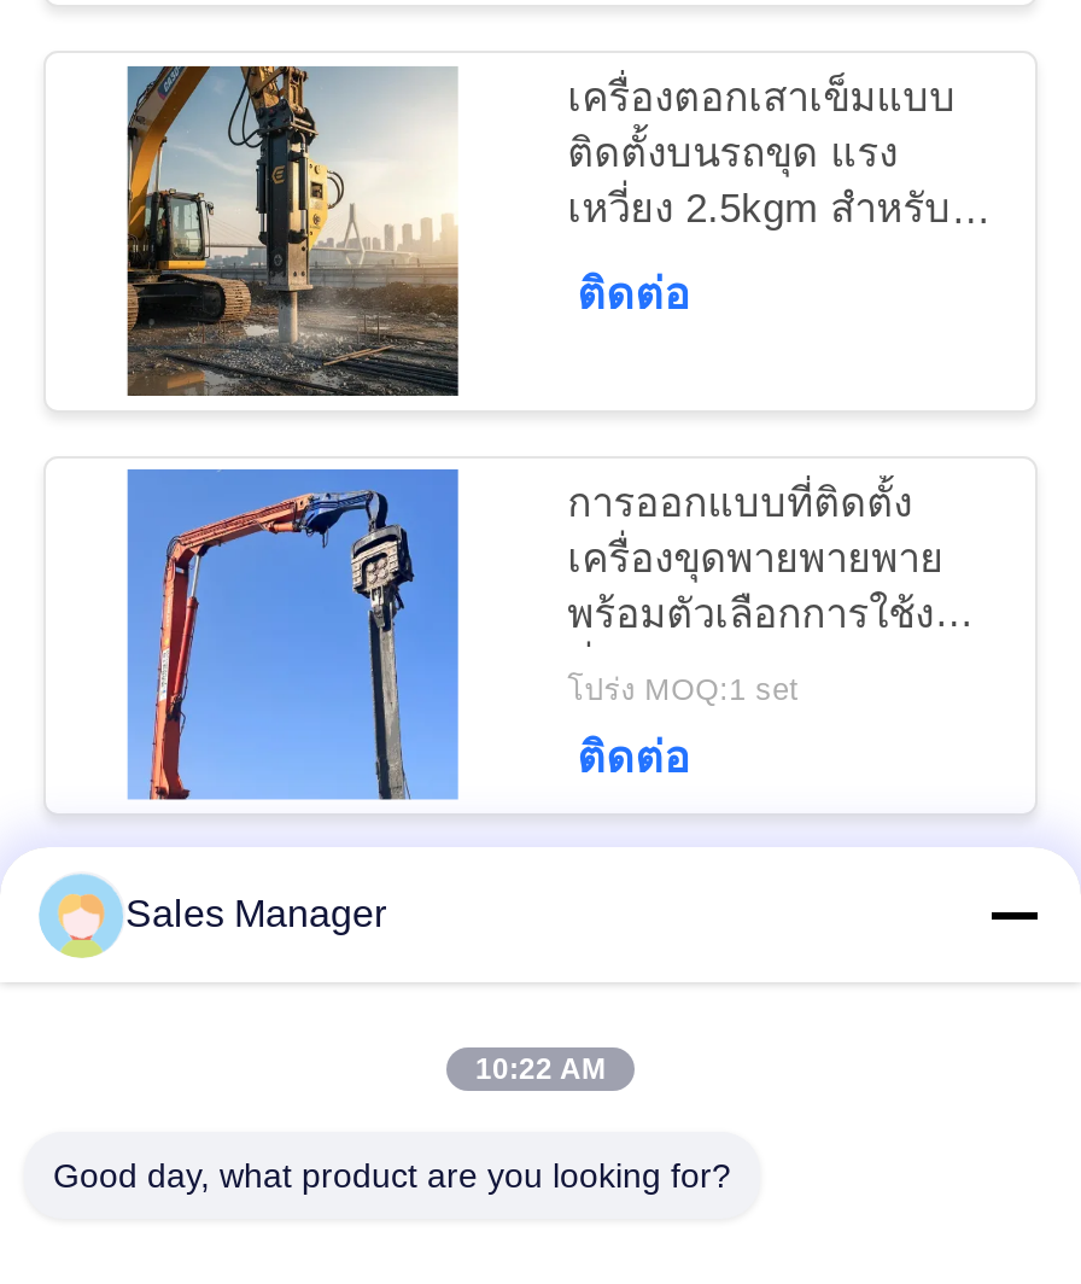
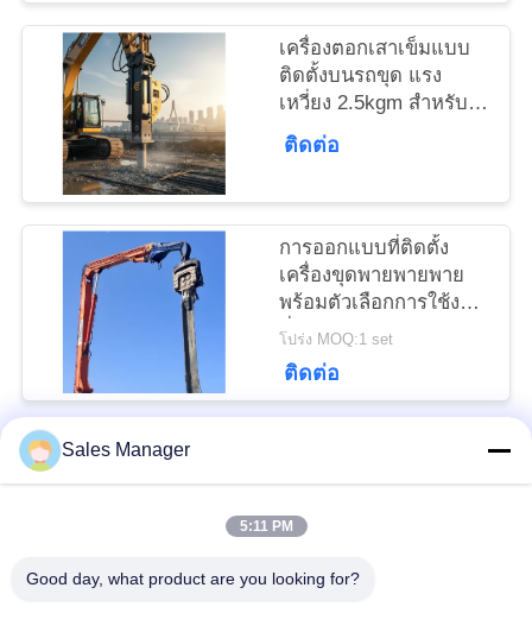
- 10:22 AM
+ 5:11 PM
